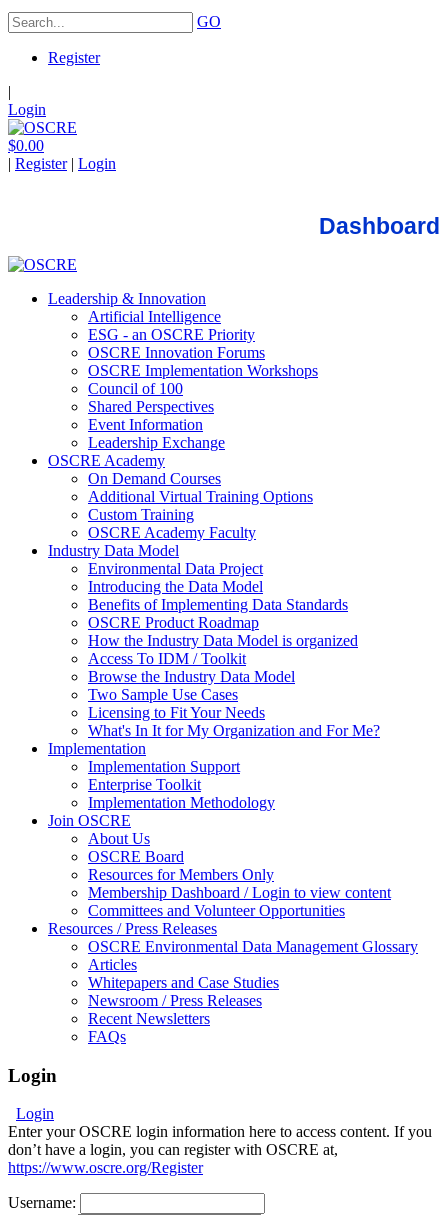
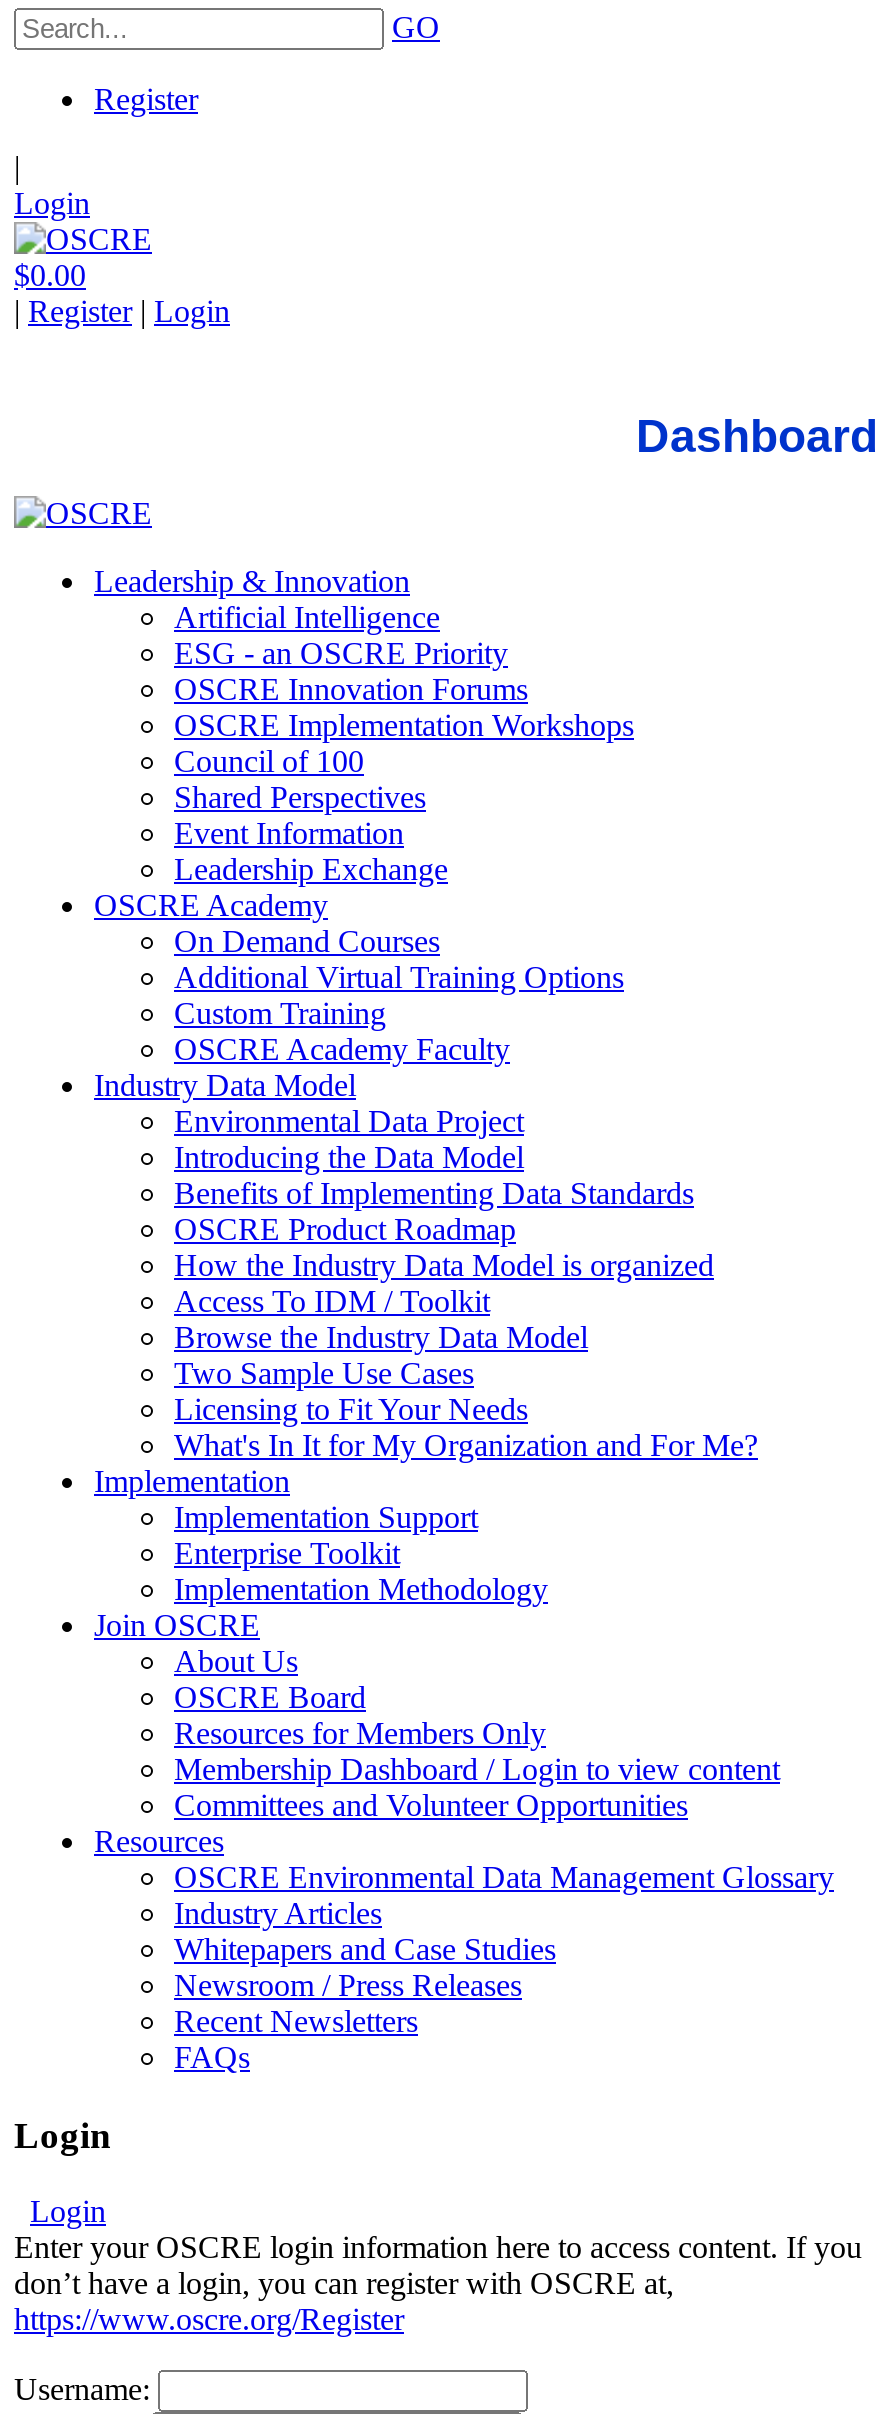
- Resources / Press Releases
+ Resources

- Articles
+ Industry Articles
